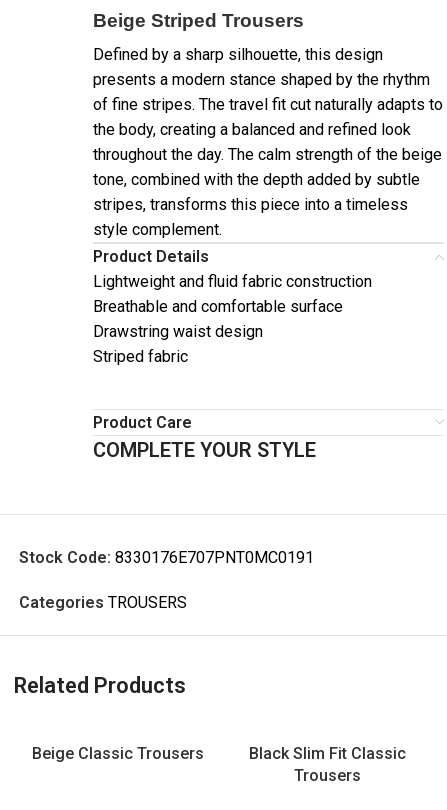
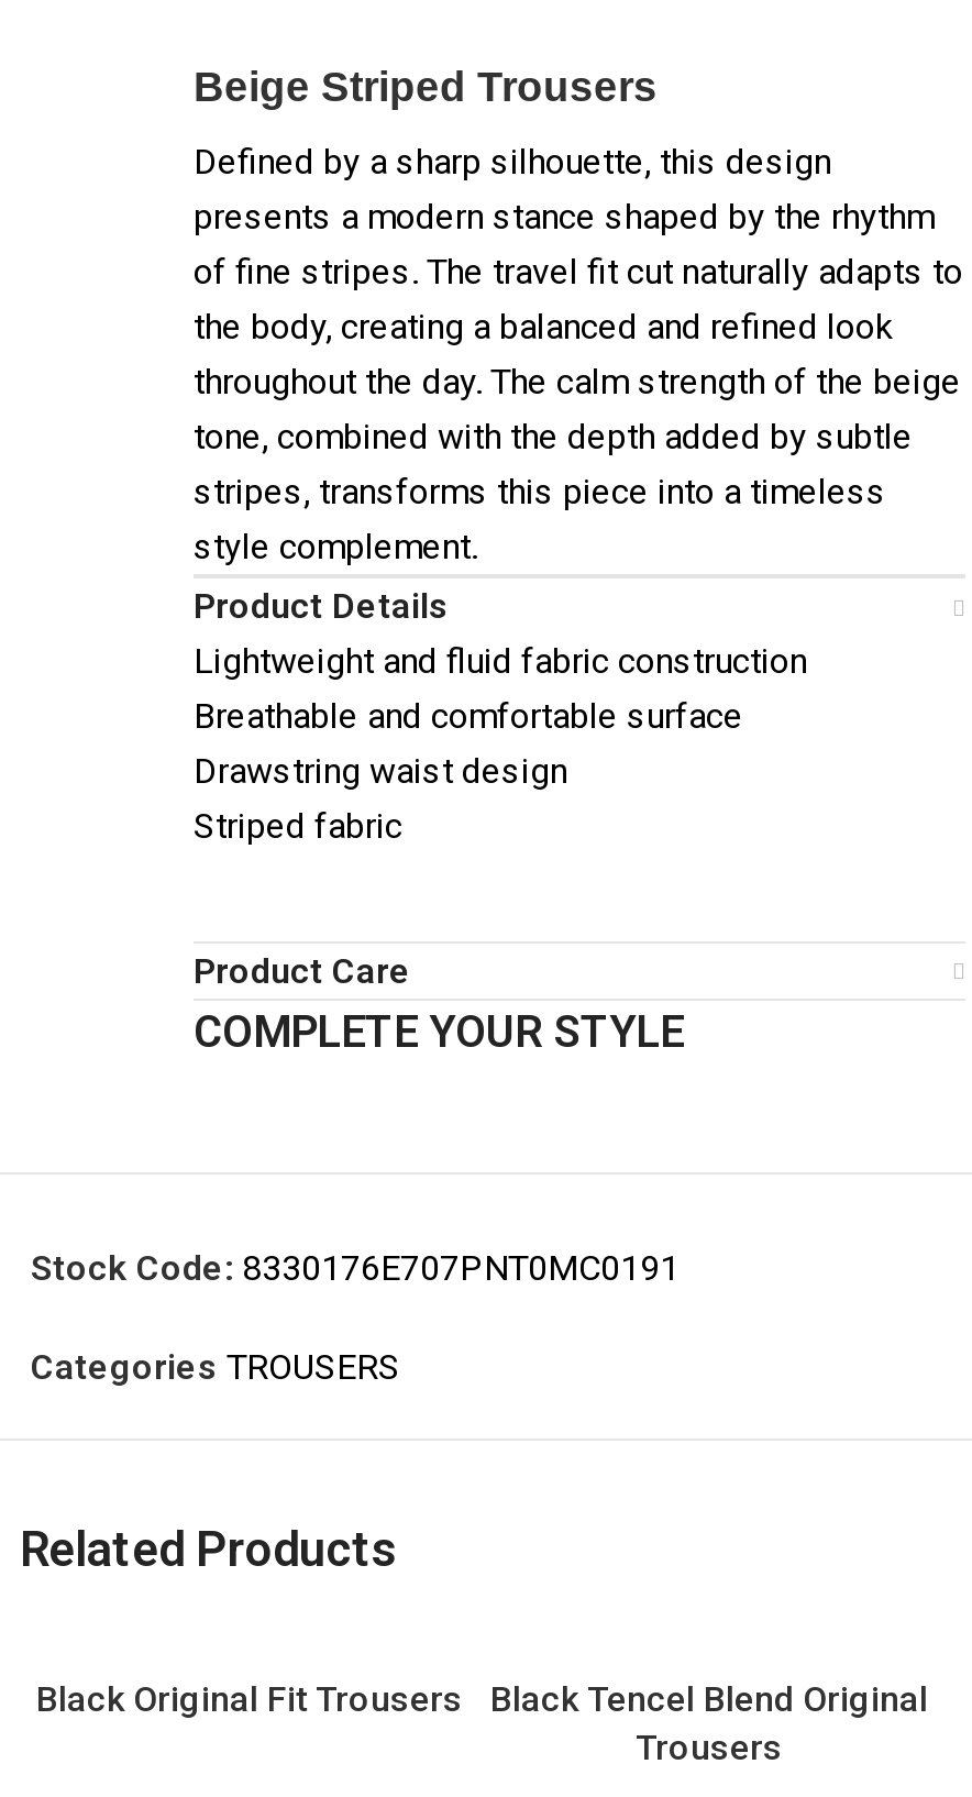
- Beige Classic Trousers
- Black Slim Fit Classic
+ Black Original Fit Trousers
+ Black Tencel Blend Original
